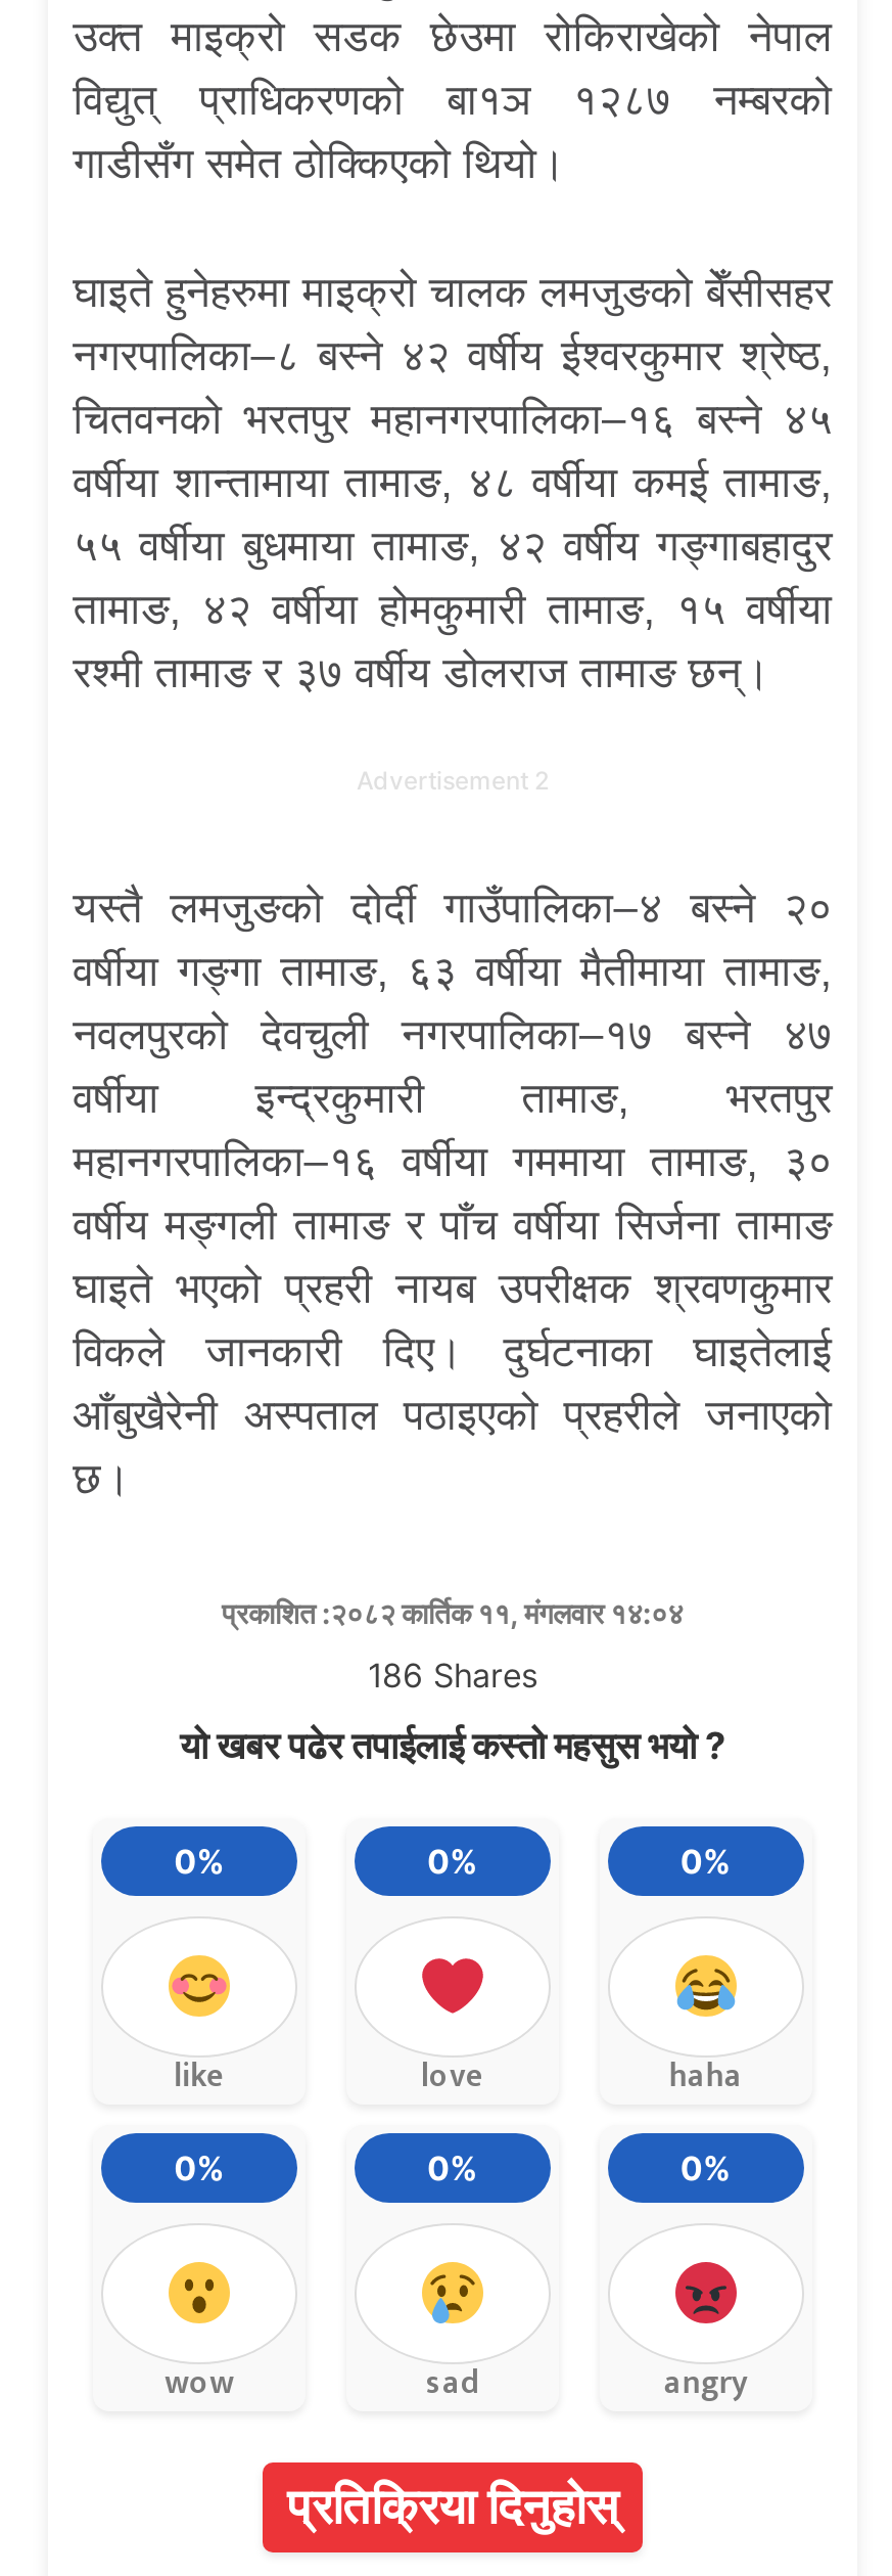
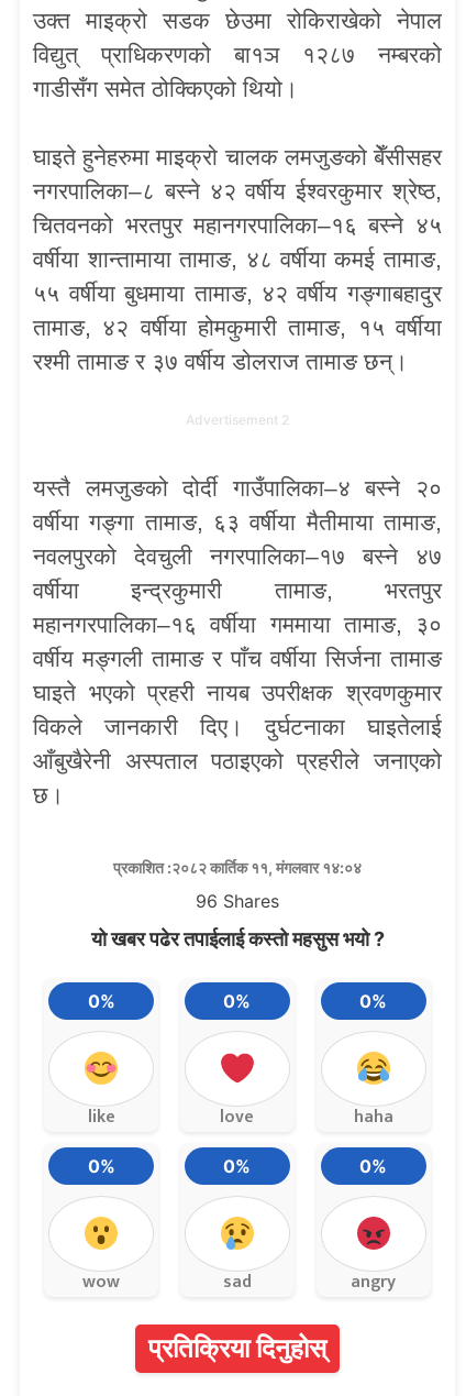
- 186 Shares
+ 96 Shares
